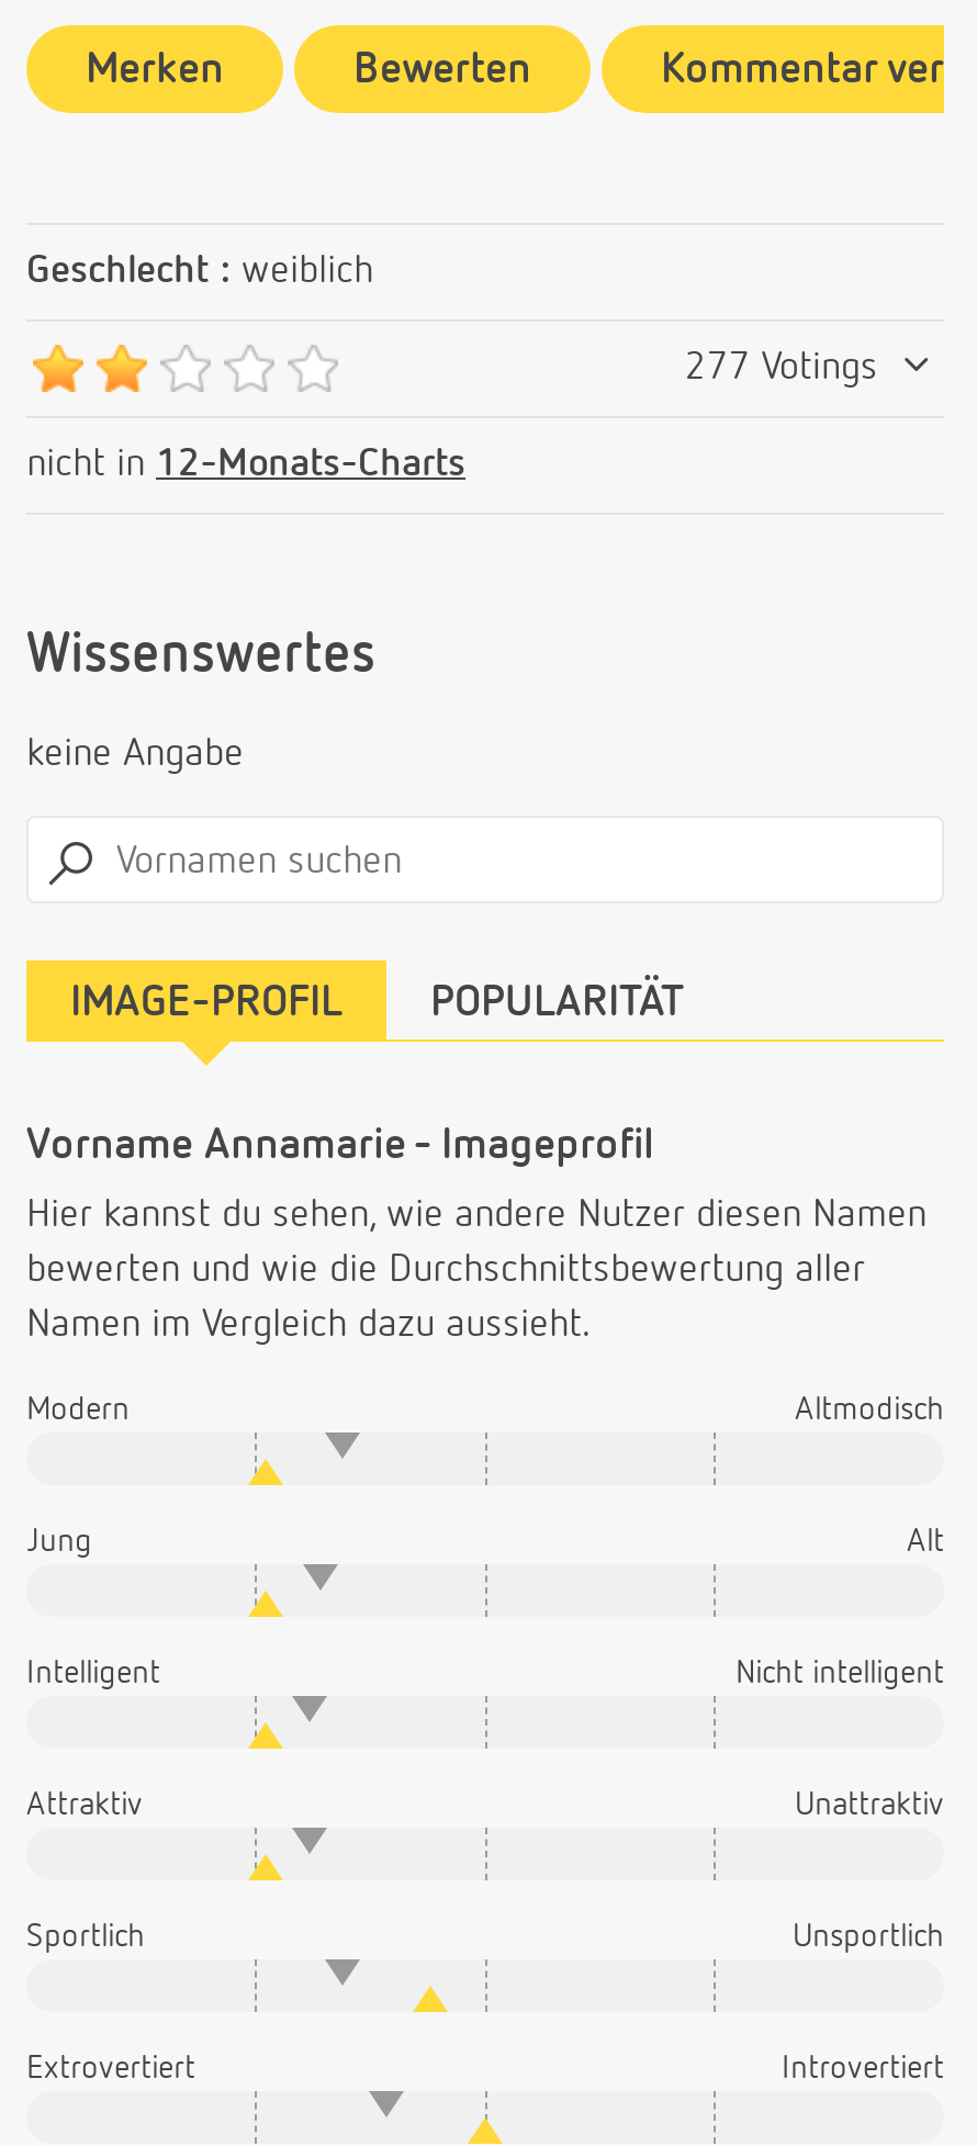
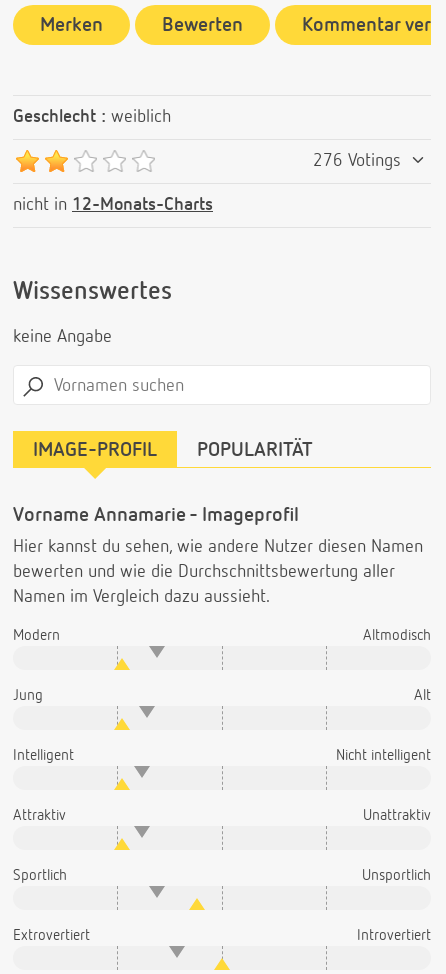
- 277 Votings
+ 276 Votings
